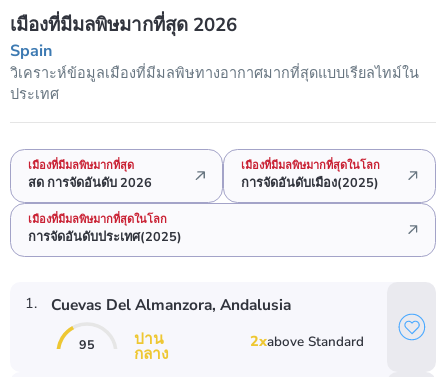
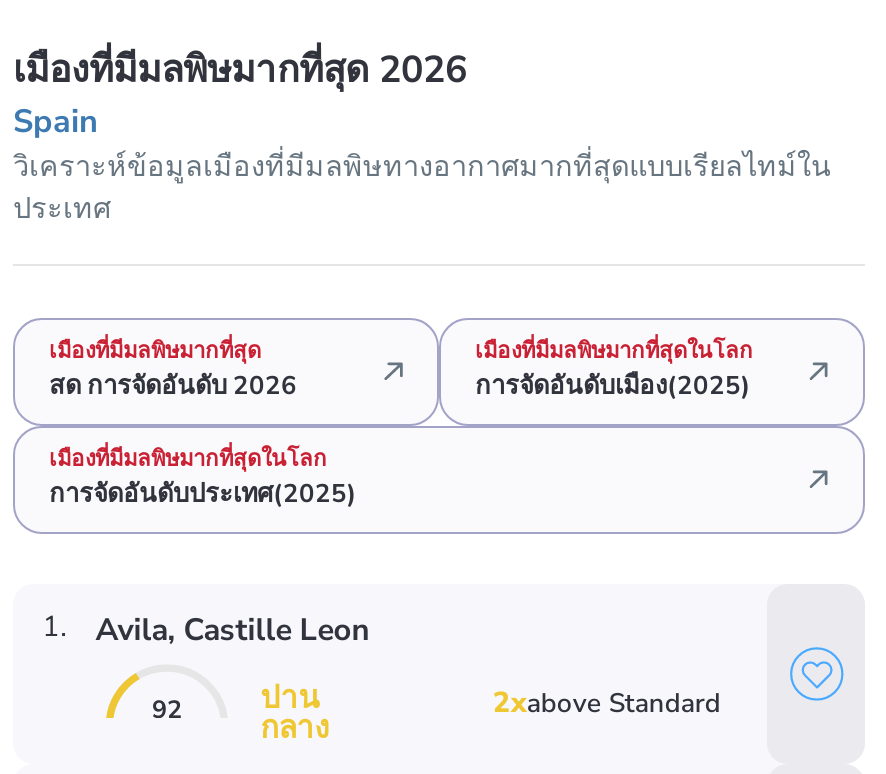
- Cuevas Del Almanzora, Andalusia
+ Avila, Castille Leon

- 95
+ 92
